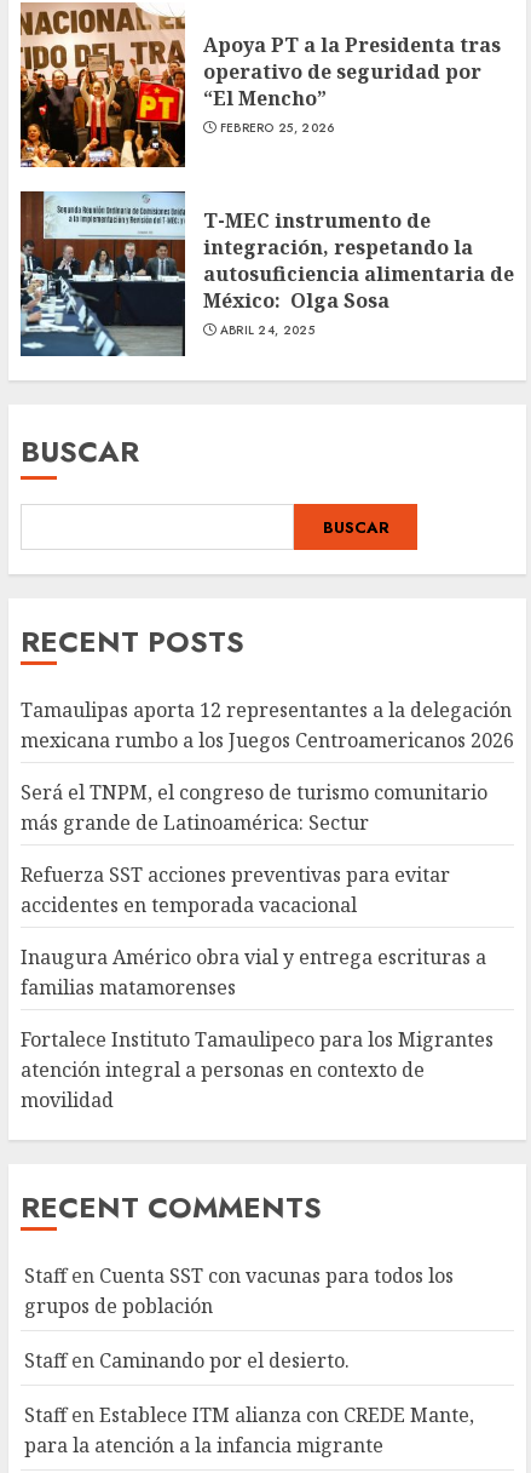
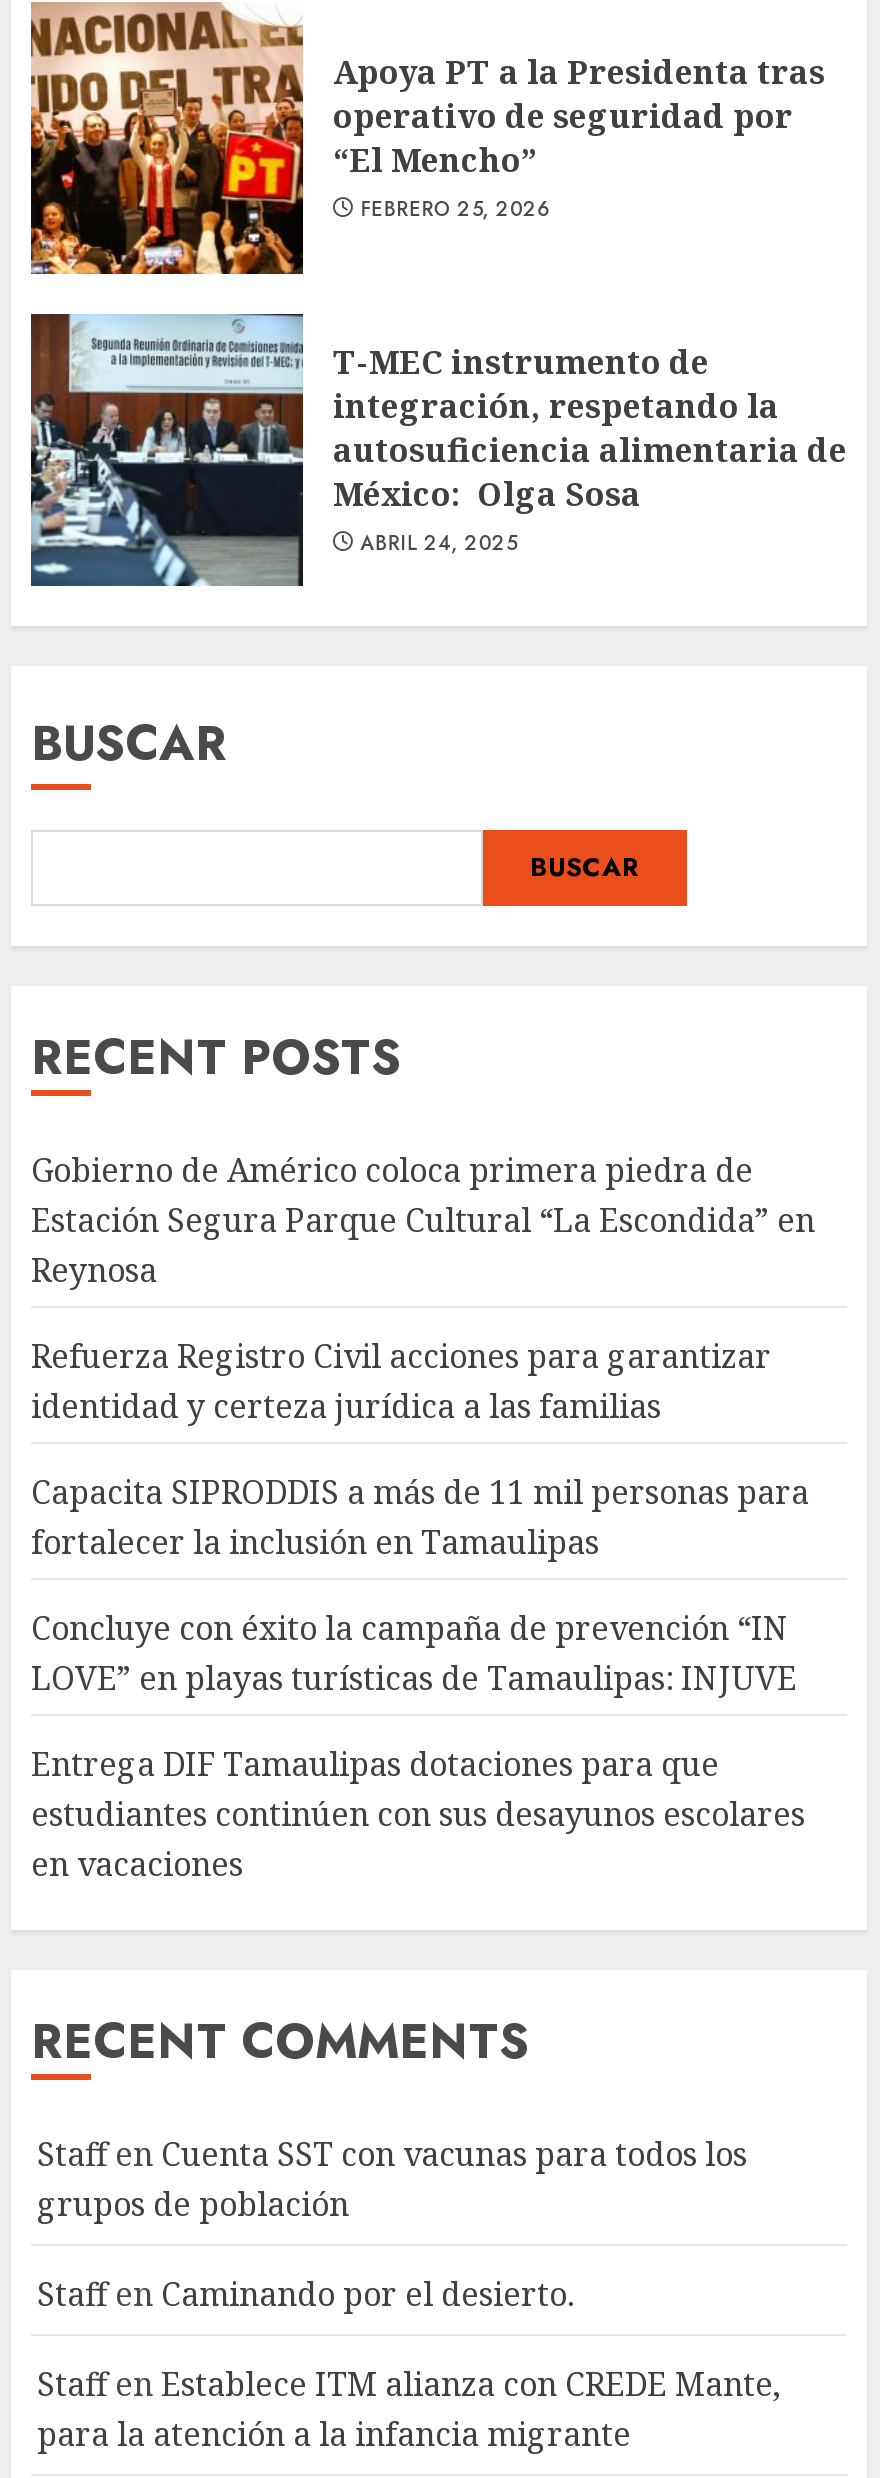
- Tamaulipas aporta 12 representantes a la delegación
- mexicana rumbo a los Juegos Centroamericanos 2026
+ Gobierno de Américo coloca primera piedra de
+ Estación Segura Parque Cultural “La Escondida” en
+ Reynosa

- Será el TNPM, el congreso de turismo comunitario
- más grande de Latinoamérica: Sectur
+ Refuerza Registro Civil acciones para garantizar
+ identidad y certeza jurídica a las familias

- Refuerza SST acciones preventivas para evitar
- accidentes en temporada vacacional
+ Capacita SIPRODDIS a más de 11 mil personas para
+ fortalecer la inclusión en Tamaulipas

- Inaugura Américo obra vial y entrega escrituras a
- familias matamorenses
+ Concluye con éxito la campaña de prevención “IN
+ LOVE” en playas turísticas de Tamaulipas: INJUVE

- Fortalece Instituto Tamaulipeco para los Migrantes
- atención integral a personas en contexto de
- movilidad
+ Entrega DIF Tamaulipas dotaciones para que
+ estudiantes continúen con sus desayunos escolares
+ en vacaciones
